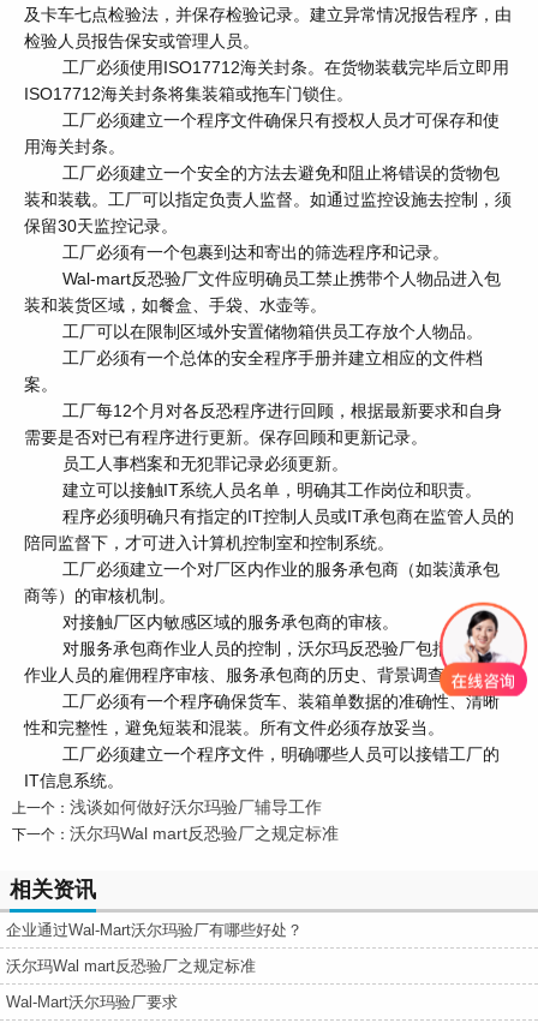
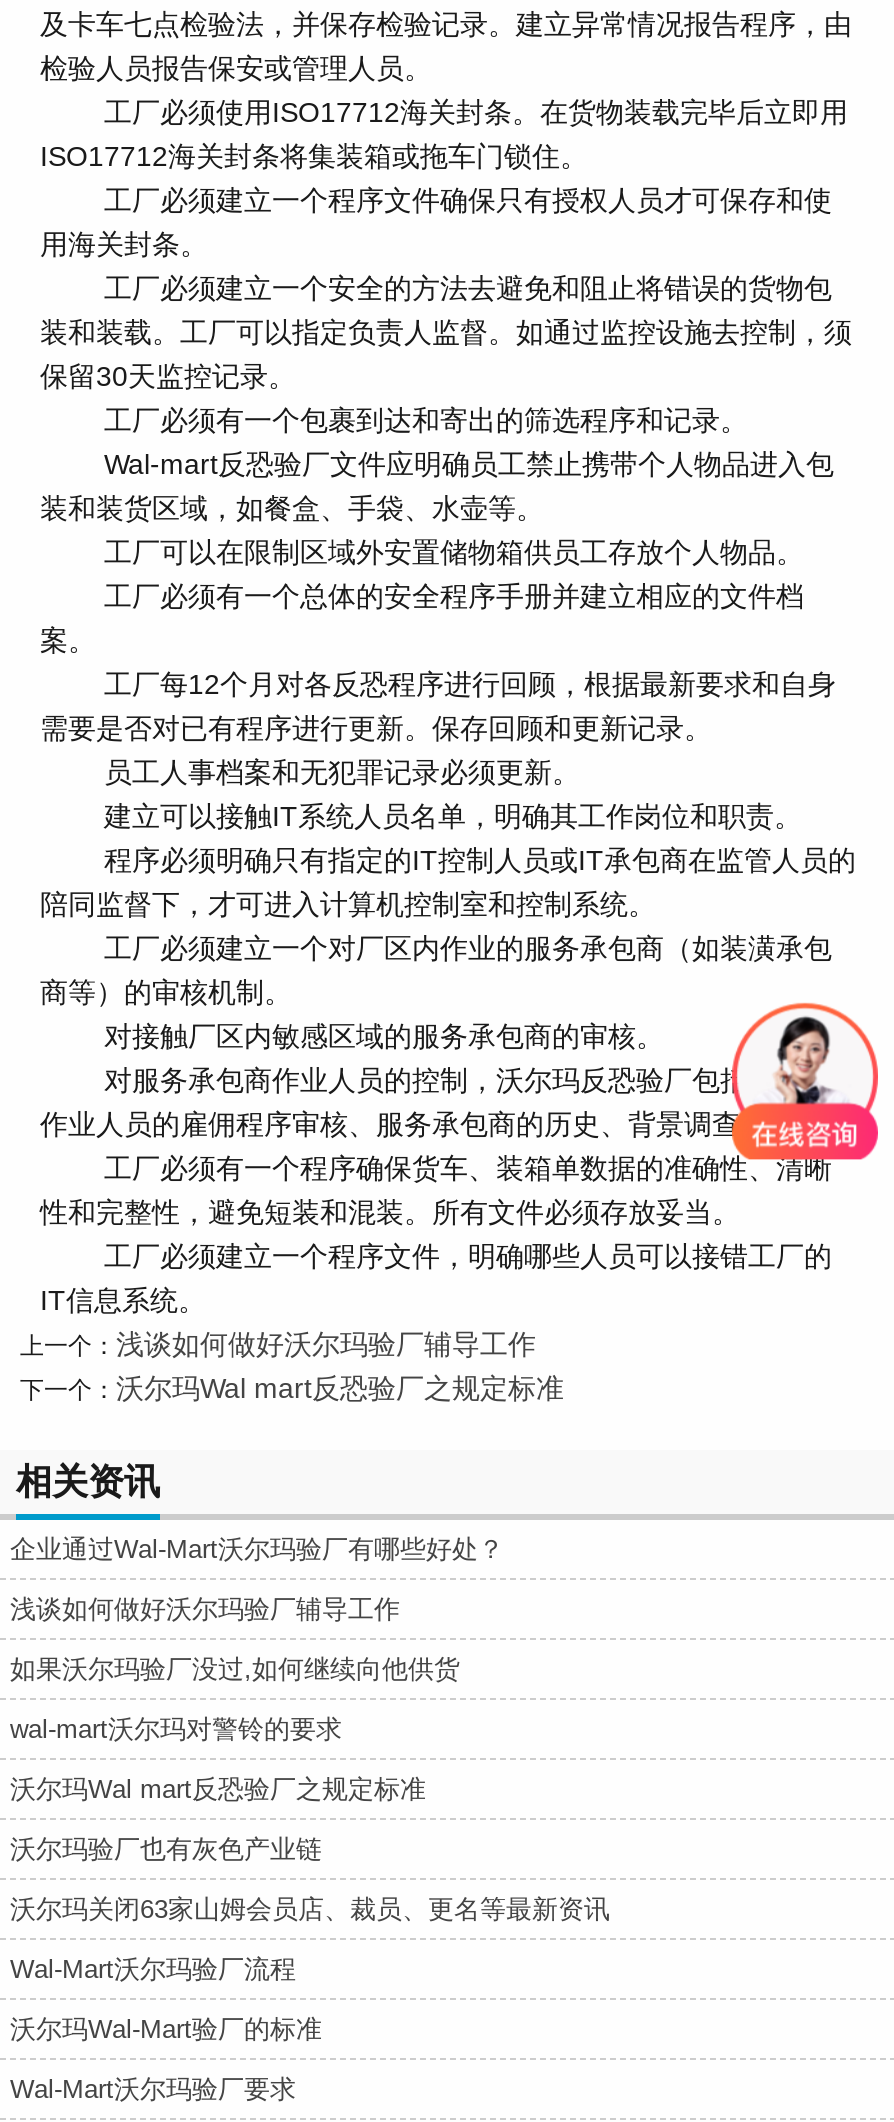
+ 浅谈如何做好沃尔玛验厂辅导工作
+ 如果沃尔玛验厂没过,如何继续向他供货
+ wal-mart沃尔玛对警铃的要求

+ 沃尔玛验厂也有灰色产业链
+ 沃尔玛关闭63家山姆会员店、裁员、更名等最新资讯
+ Wal-Mart沃尔玛验厂流程
+ 沃尔玛Wal-Mart验厂的标准
